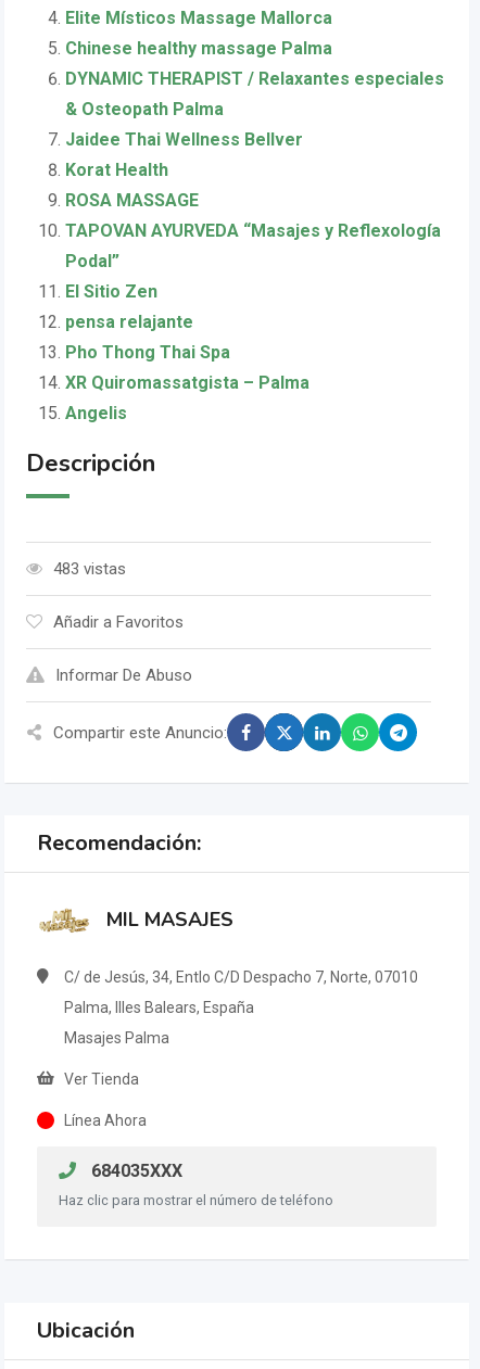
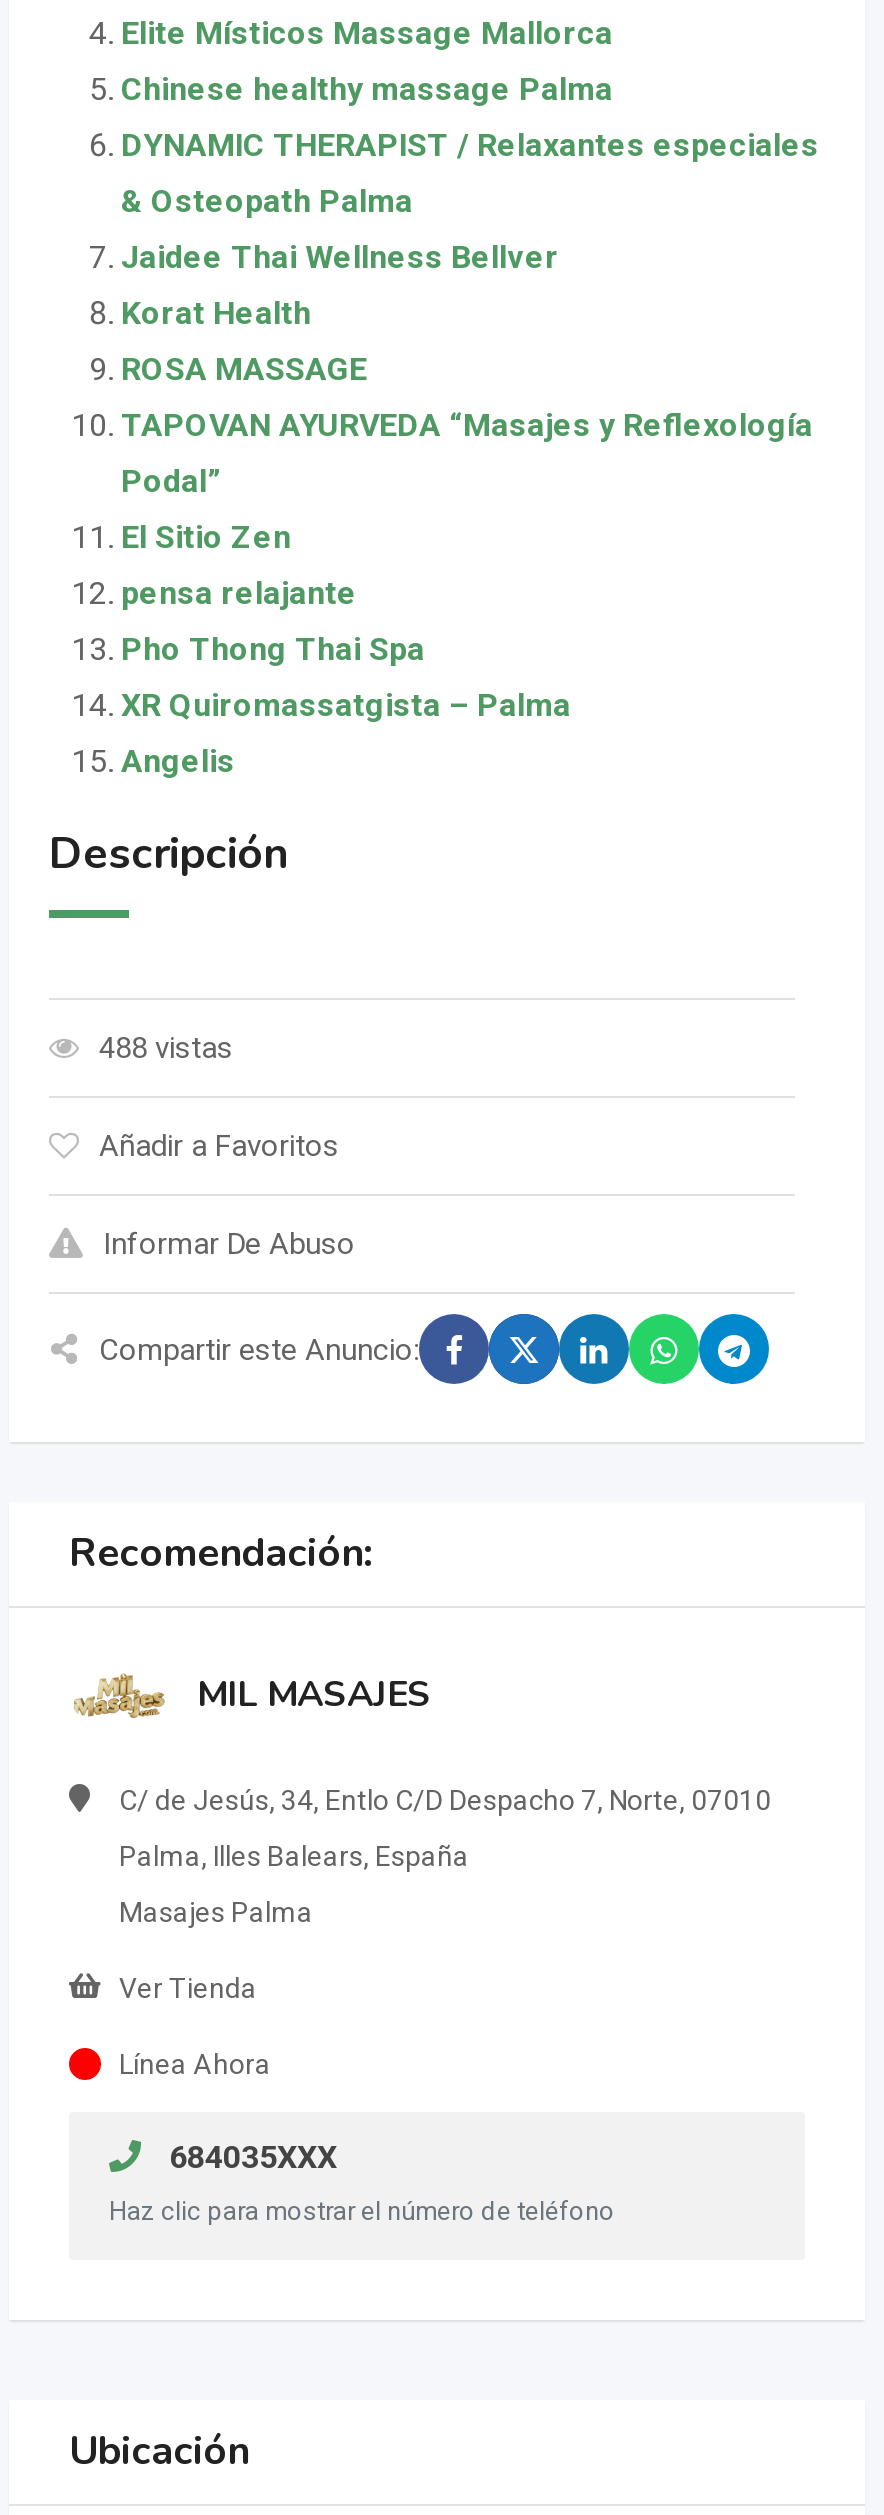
- 483 vistas
+ 488 vistas
